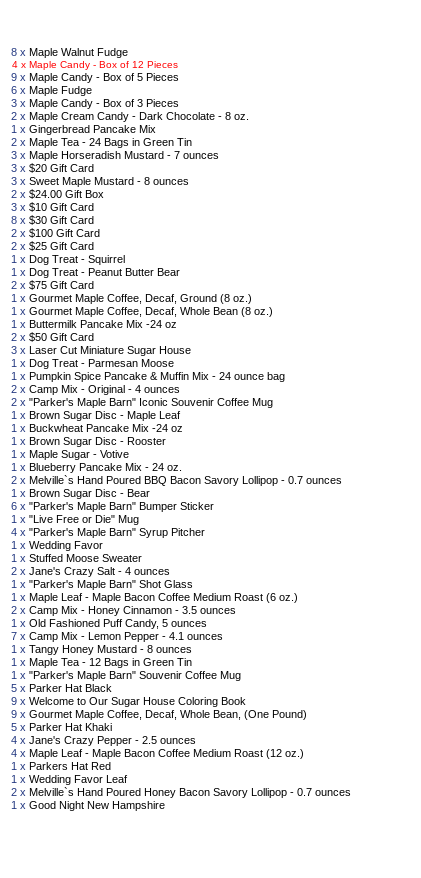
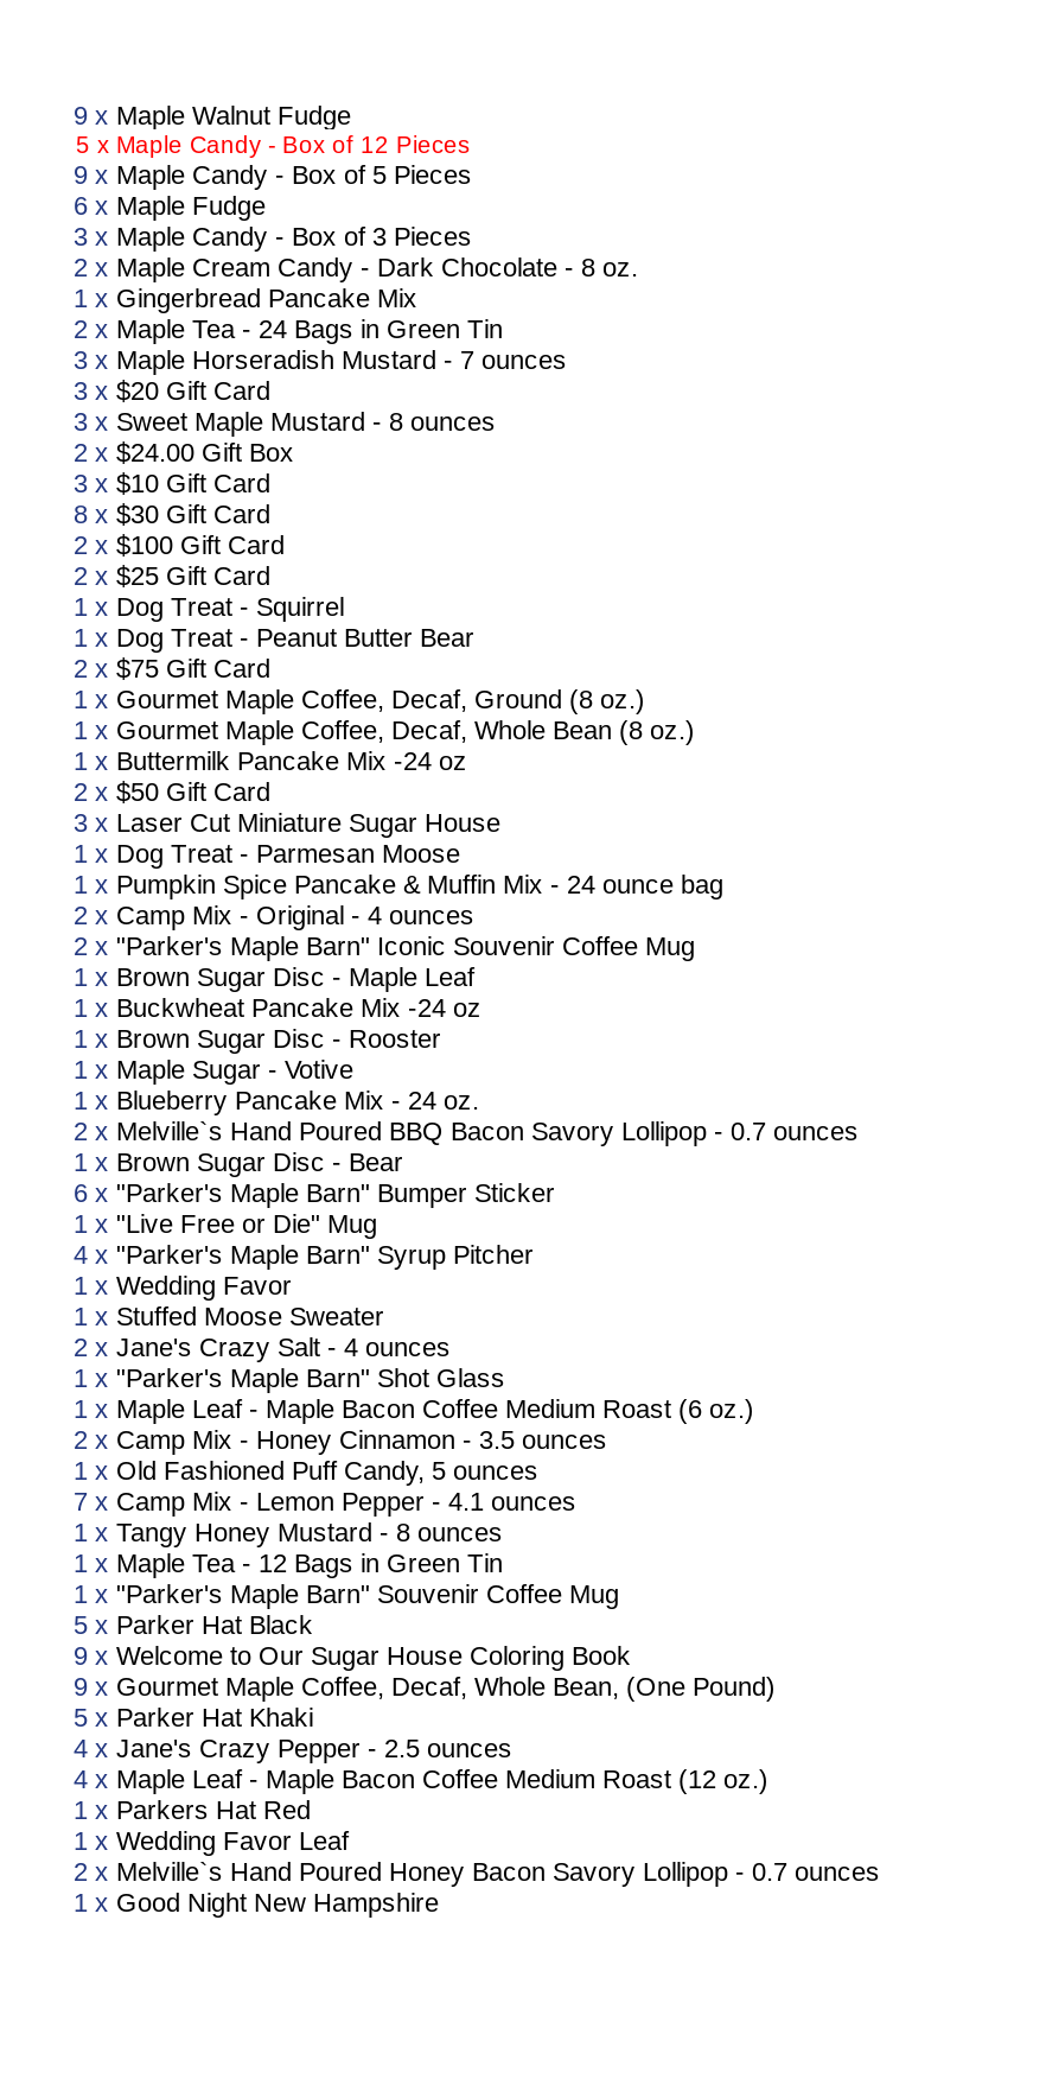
- 8 x Maple Walnut Fudge
+ 9 x Maple Walnut Fudge

- 4 x Maple Candy - Box of 12 Pieces
+ 5 x Maple Candy - Box of 12 Pieces
